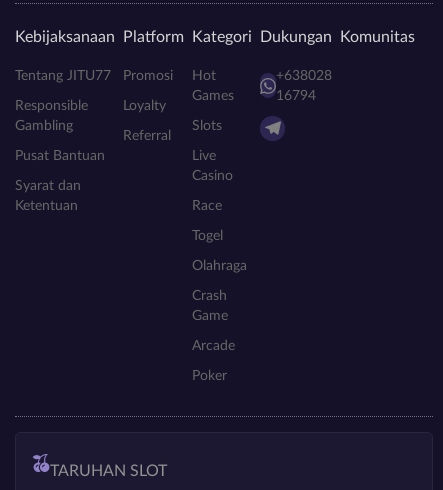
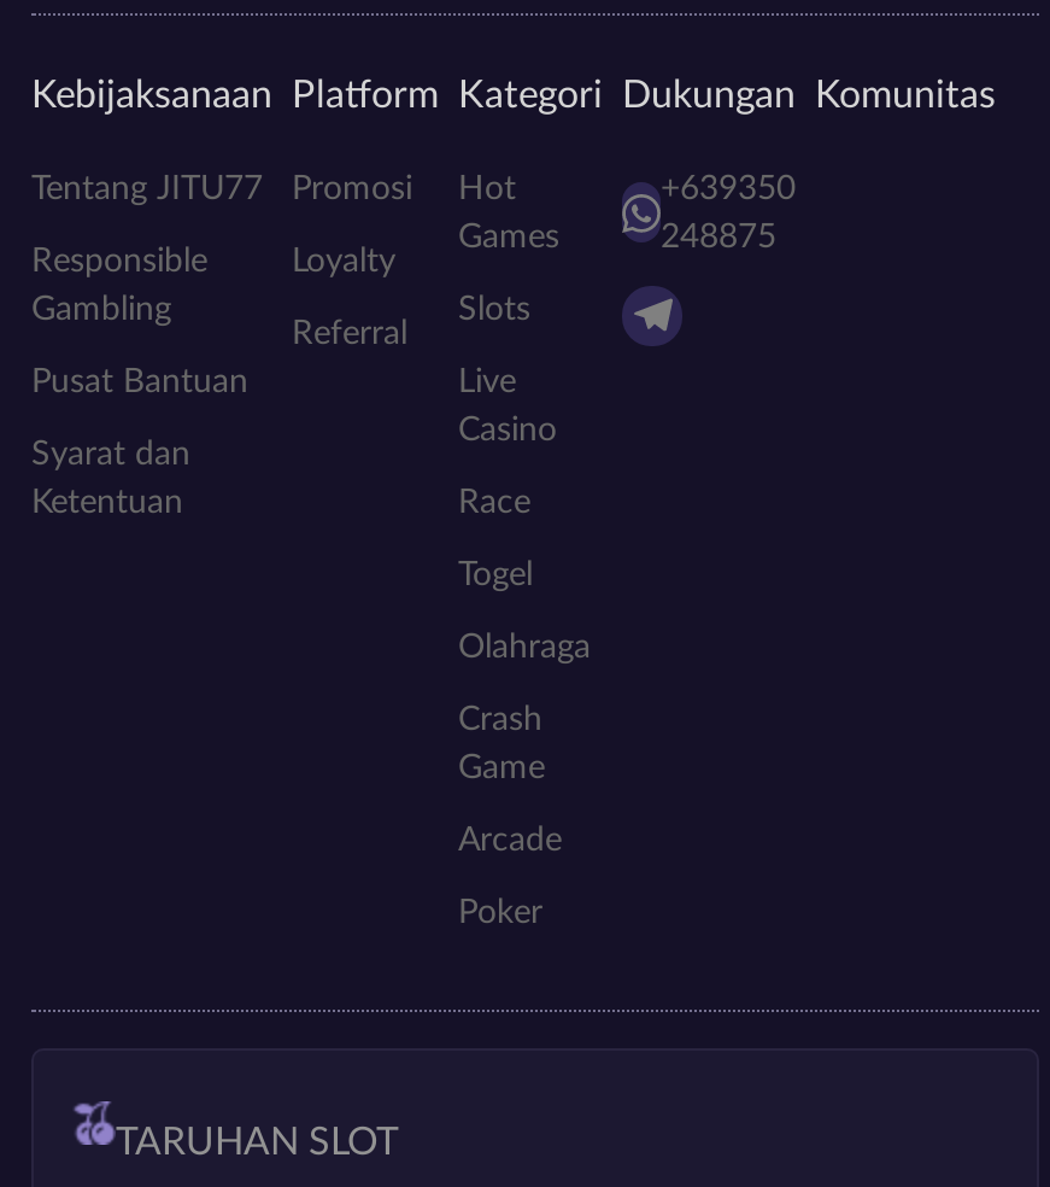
- +638028
+ +639350

- 16794
+ 248875
